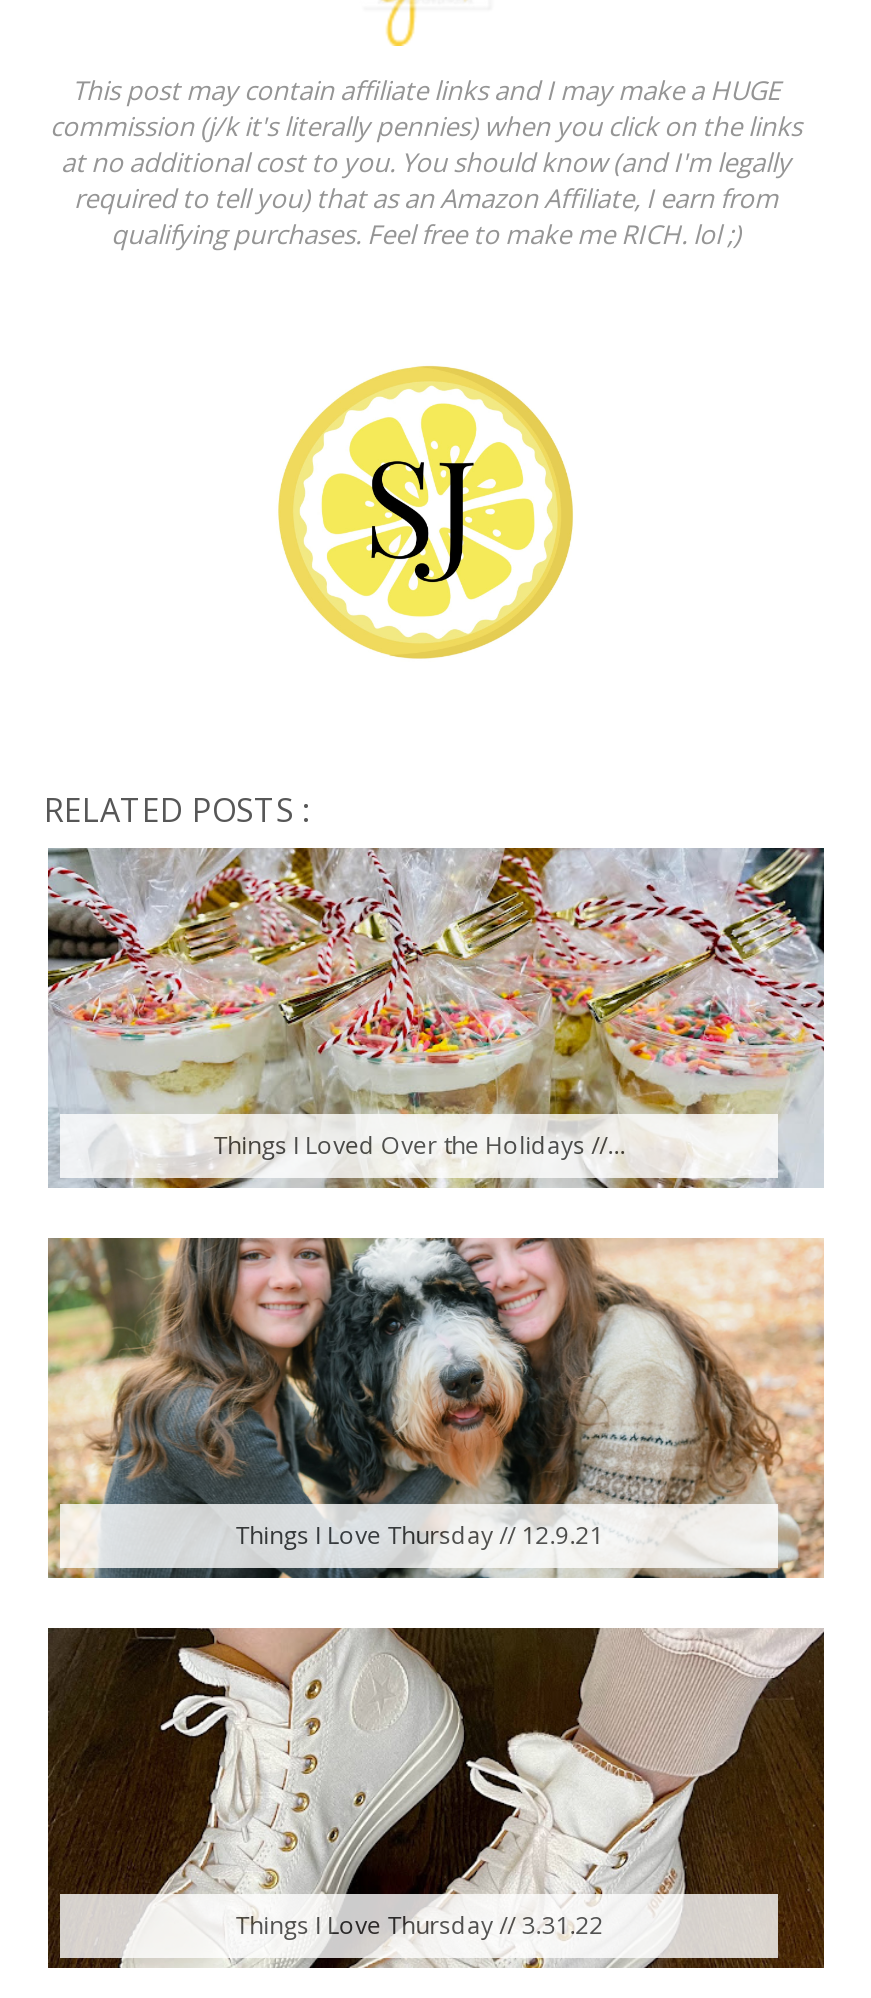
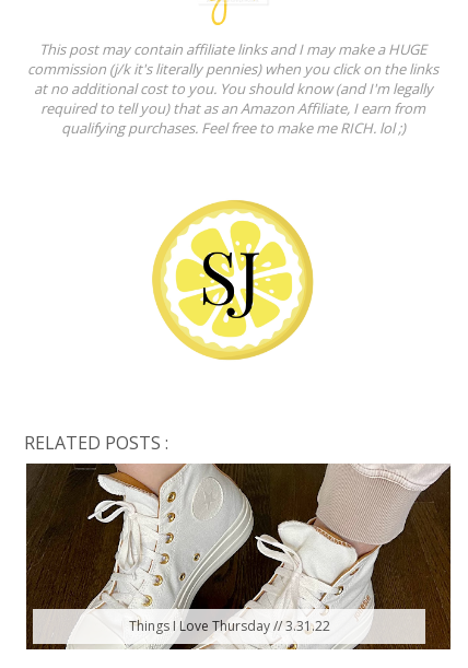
- [image]
- Things I Loved Over the Holidays //...

- [image]
- Things I Love Thursday // 12.9.21
